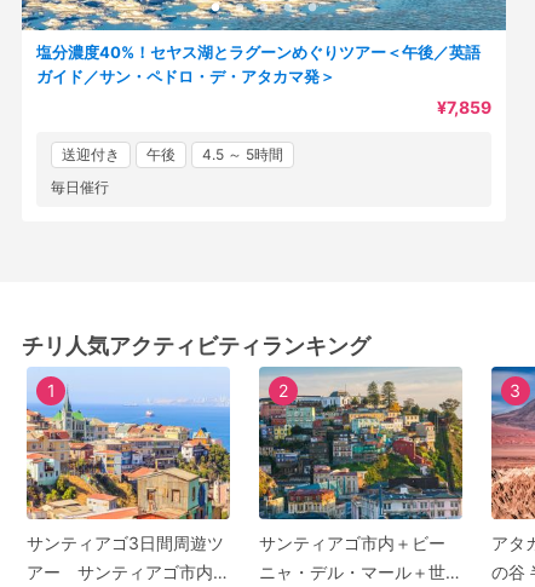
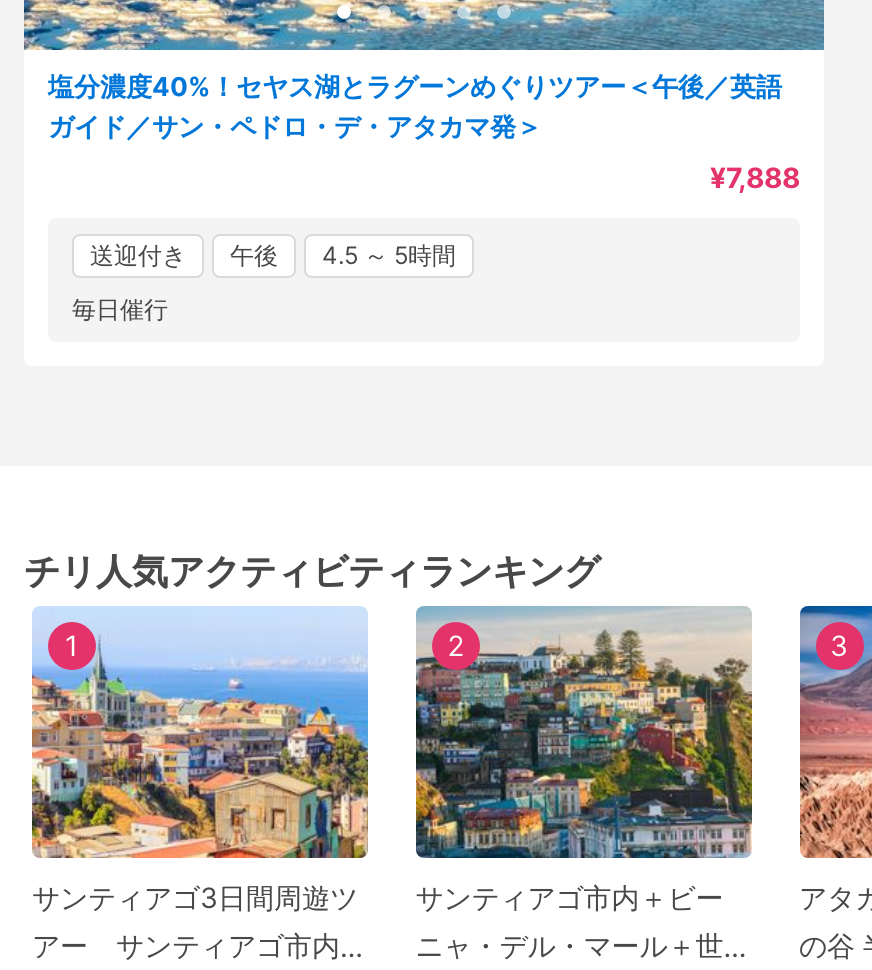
- ¥7,859
+ ¥7,888
